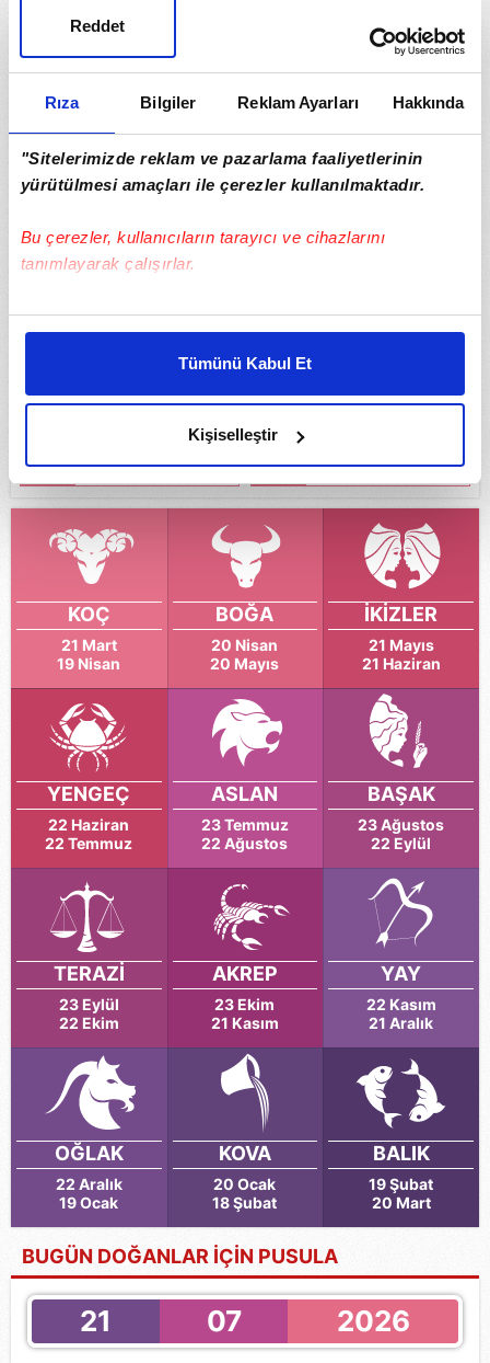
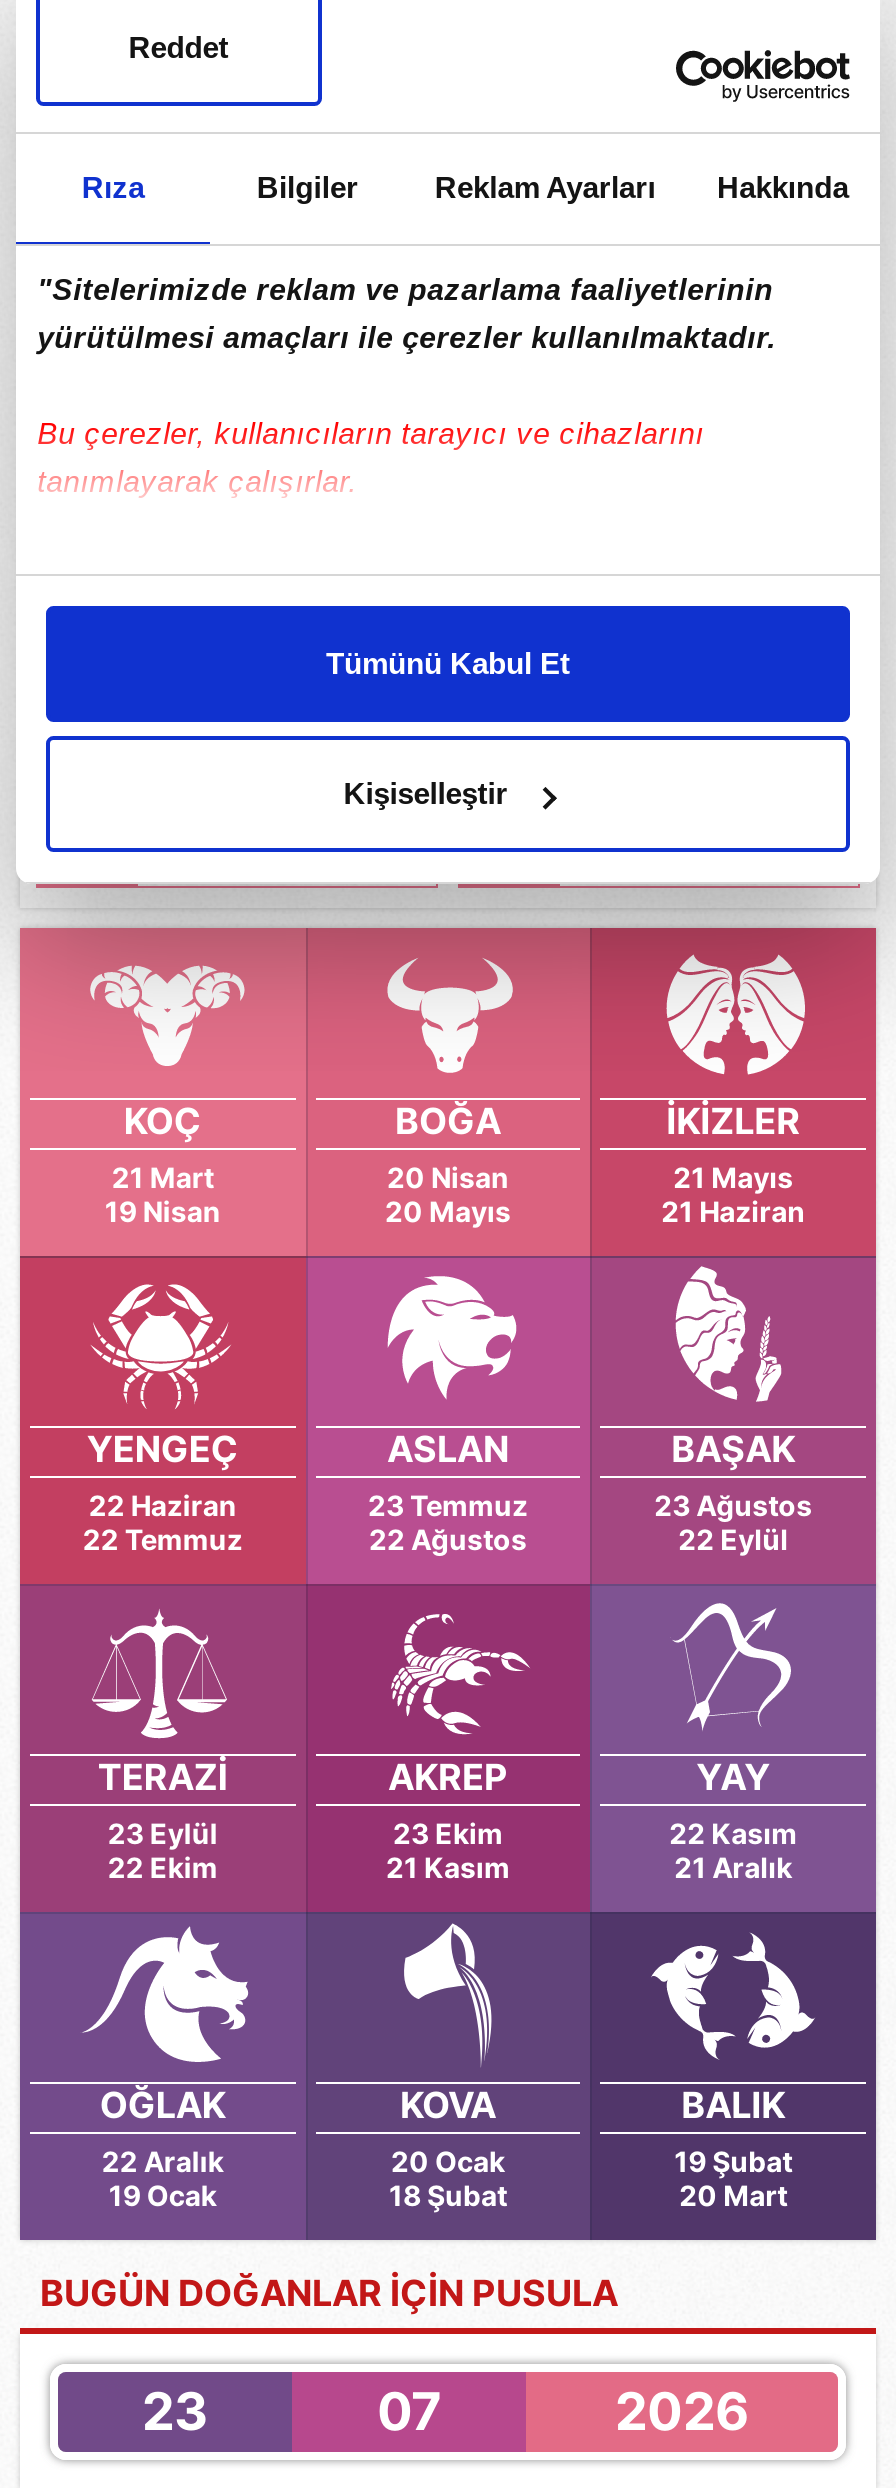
- 21
+ 23
